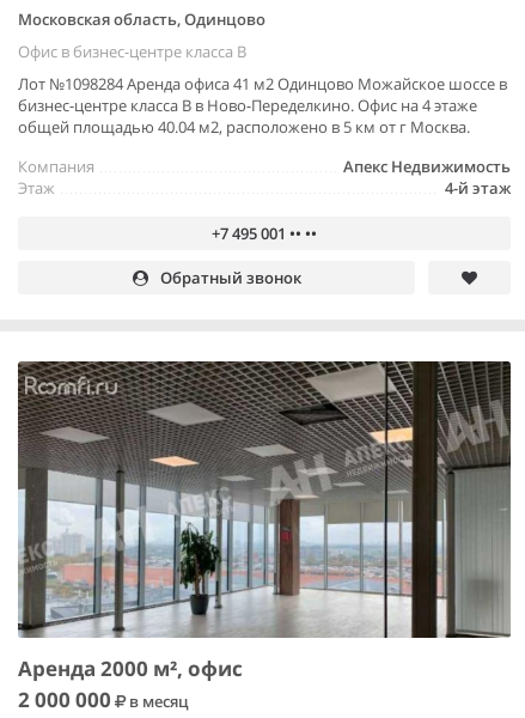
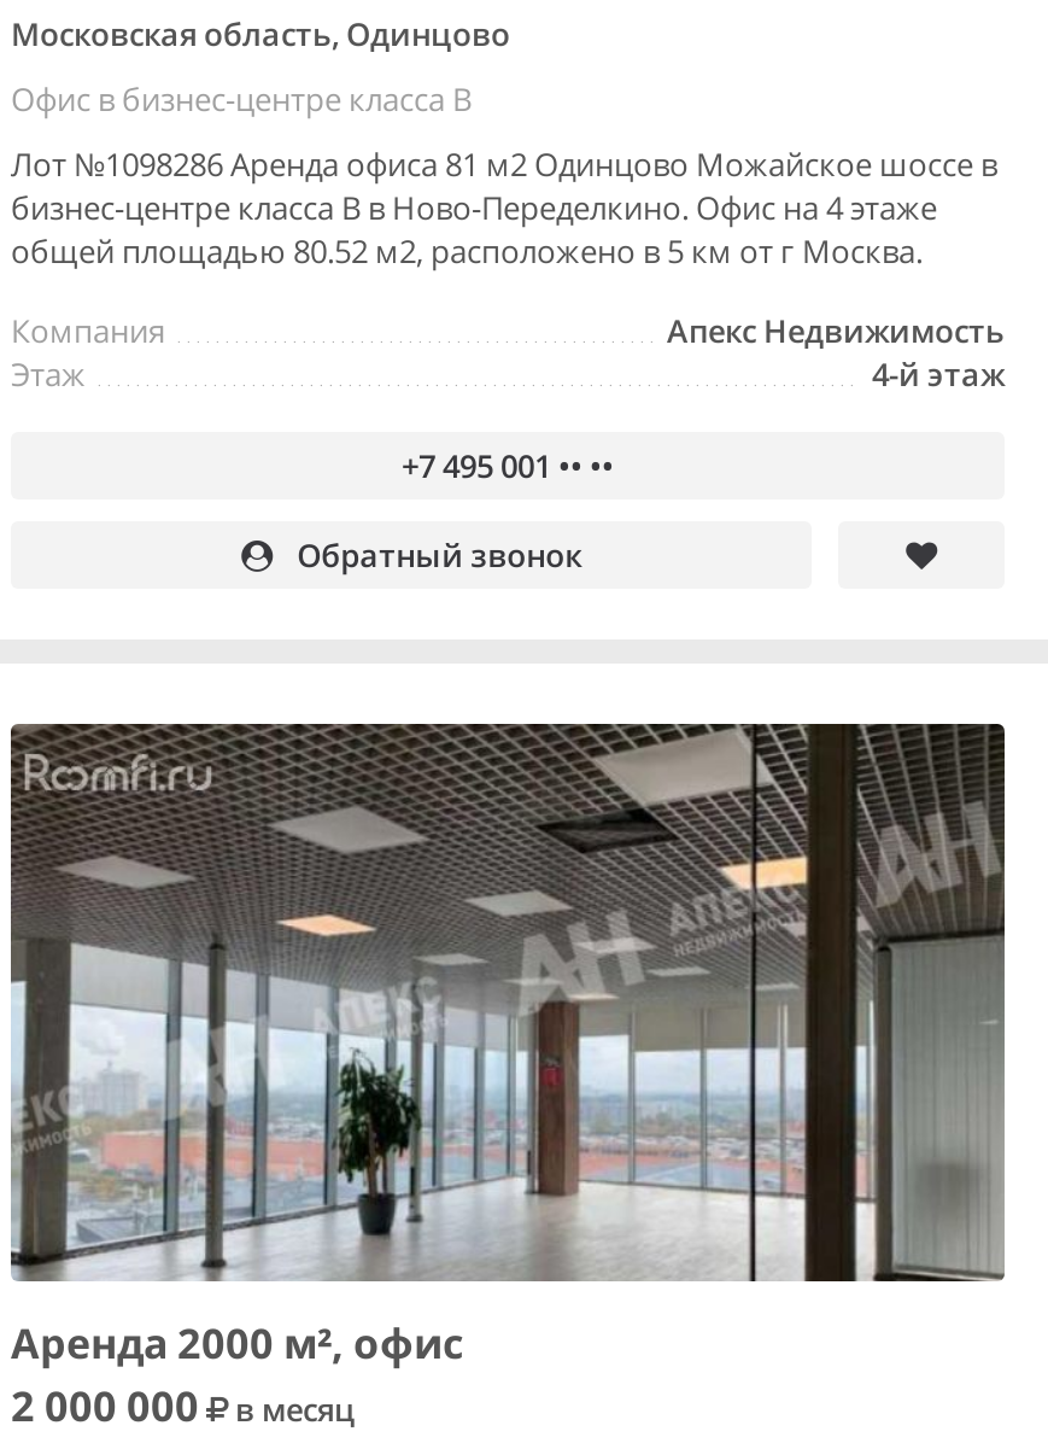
- Лот №1098284 Аренда офиса 41 м2 Одинцово Можайское шоссе в
+ Лот №1098286 Аренда офиса 81 м2 Одинцово Можайское шоссе в

- общей площадью 40.04 м2, расположено в 5 км от г Москва.
+ общей площадью 80.52 м2, расположено в 5 км от г Москва.
